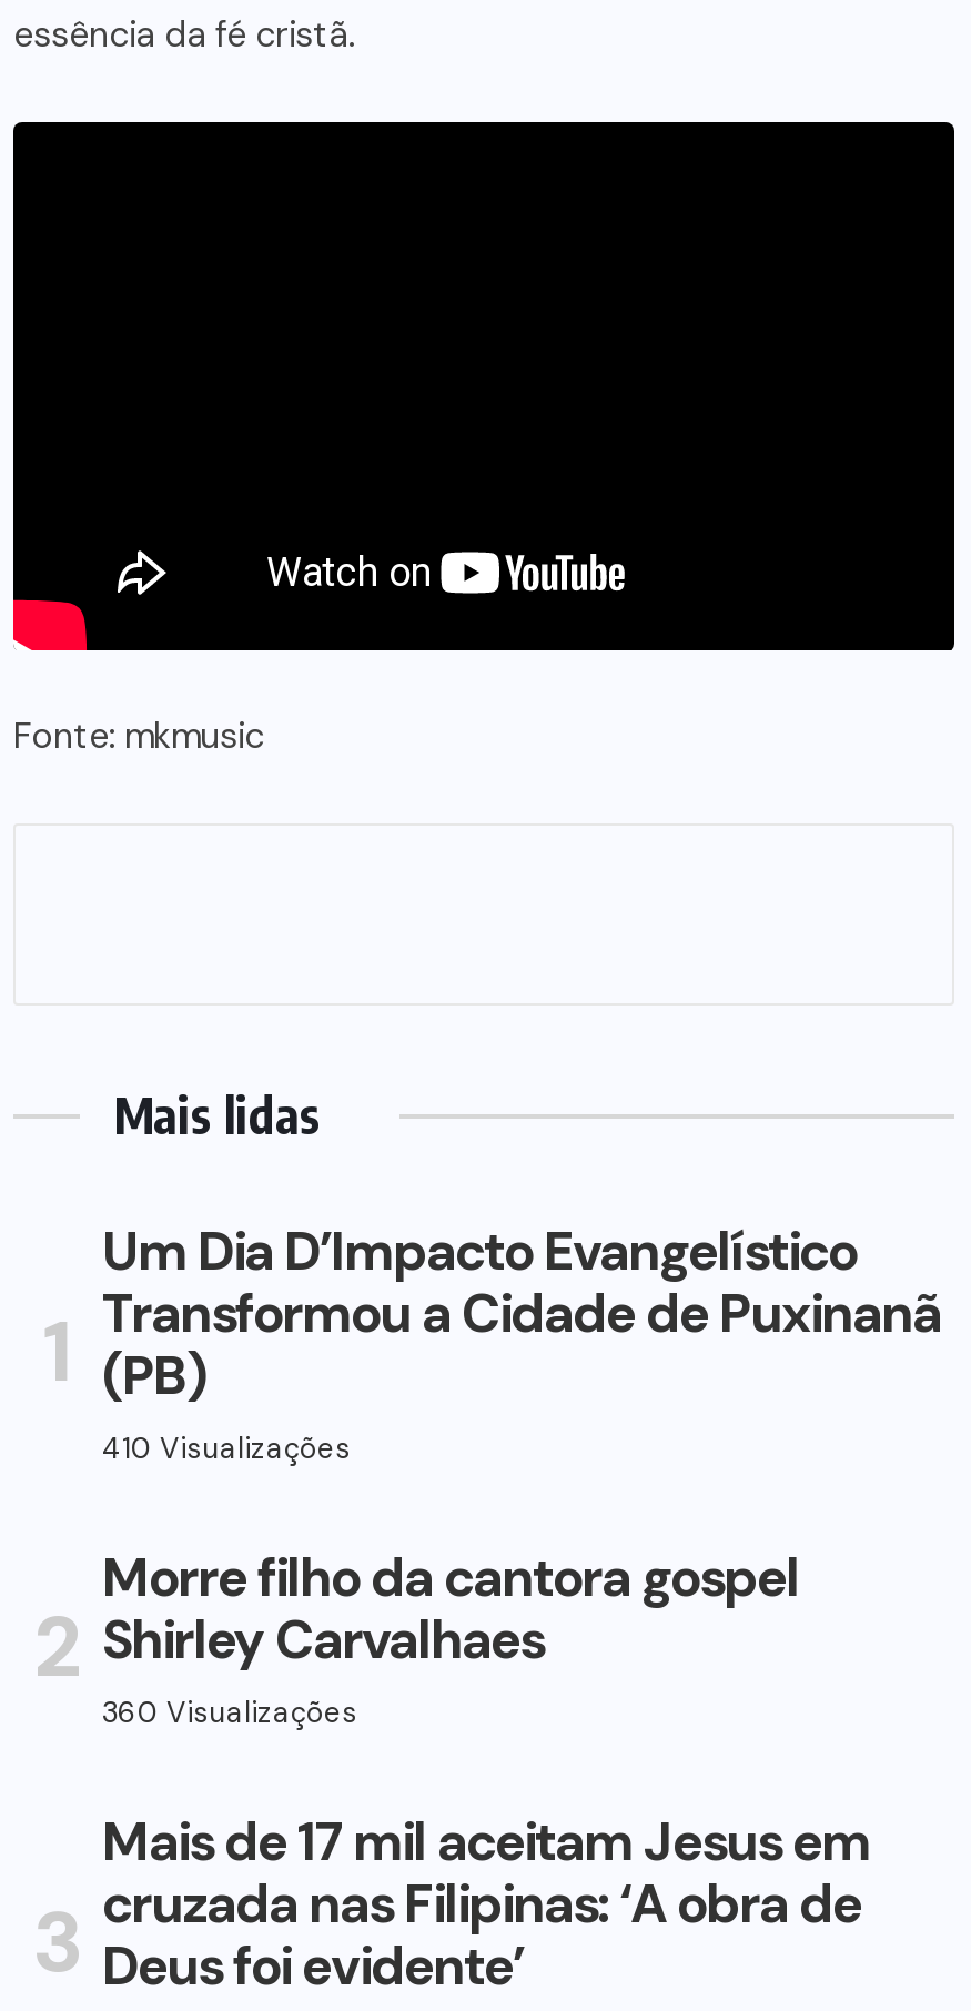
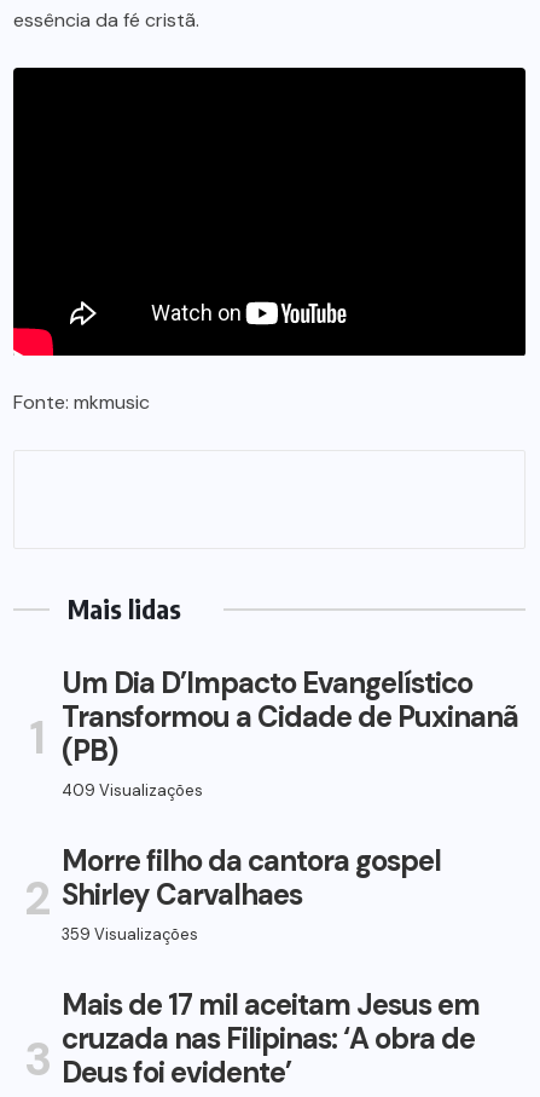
- 410 Visualizações
+ 409 Visualizações

- 360 Visualizações
+ 359 Visualizações
